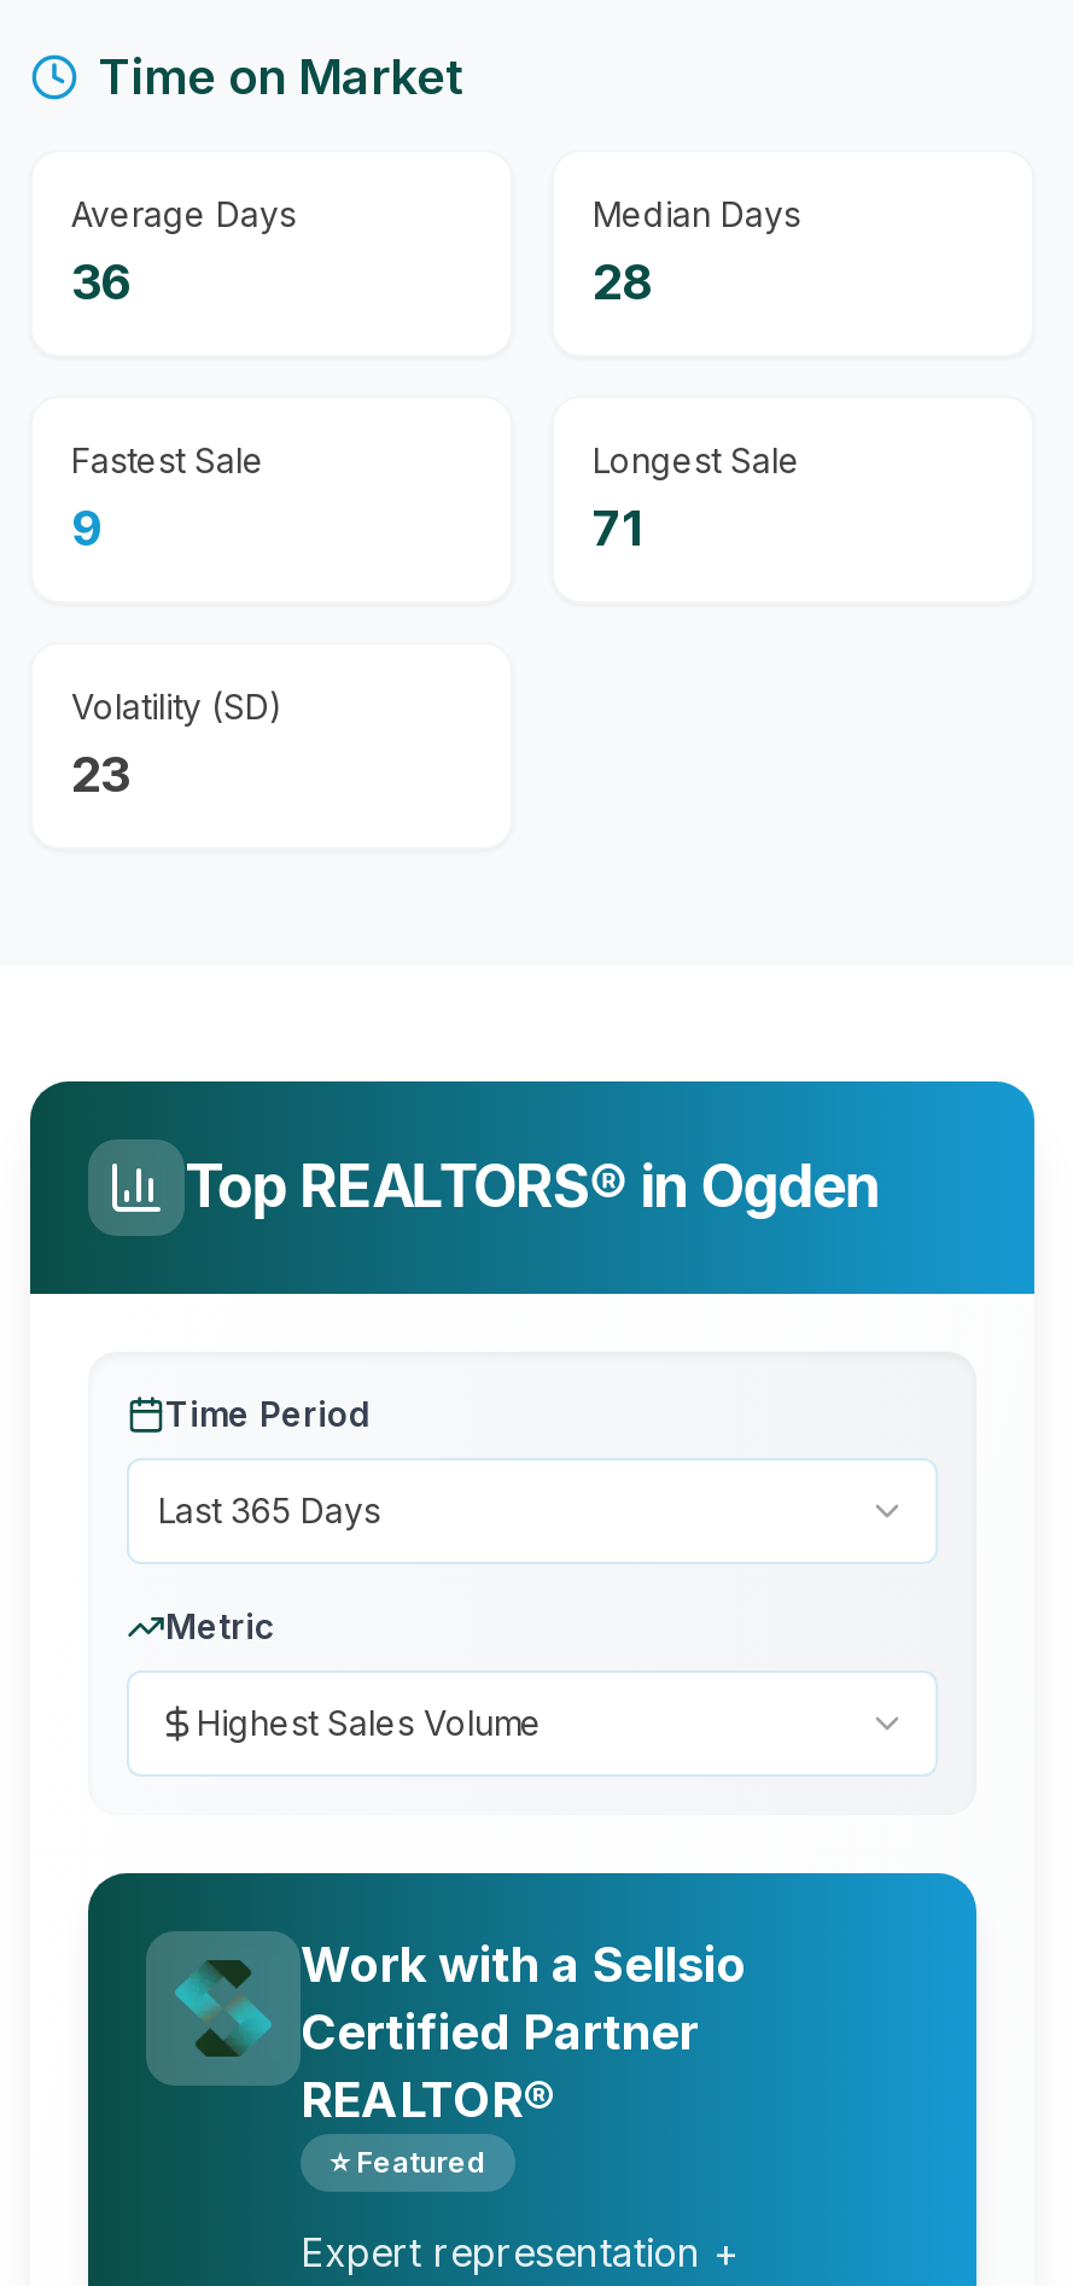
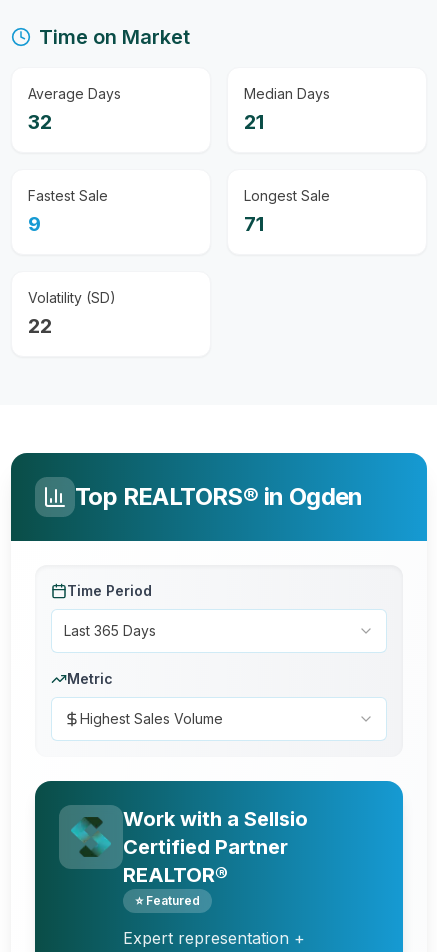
- 36
+ 32

- 28
+ 21

- 23
+ 22
